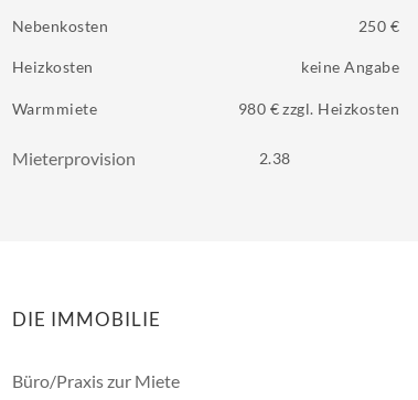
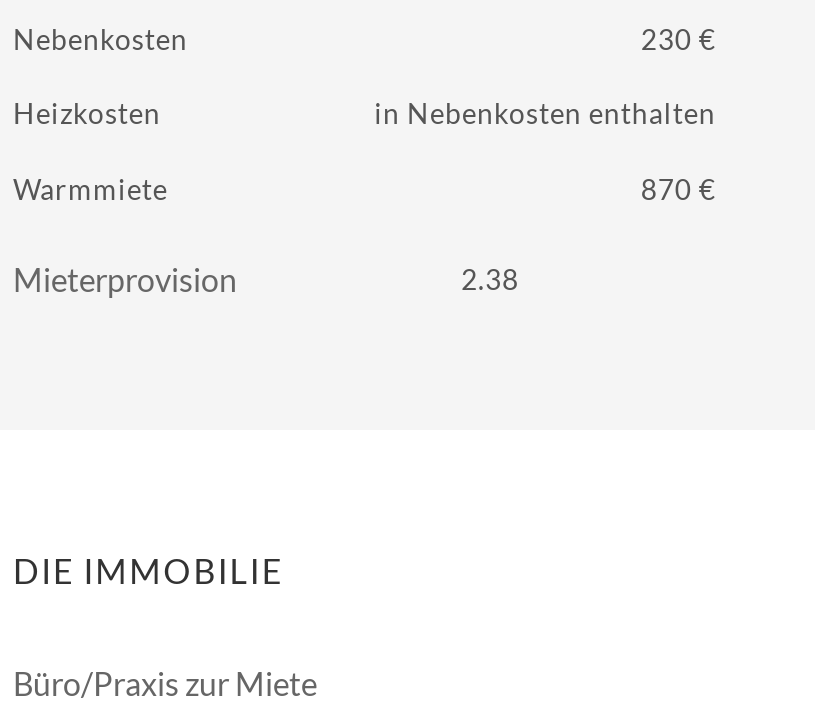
- 250 €
+ 230 €

- keine Angabe
+ in Nebenkosten enthalten

- 980 € zzgl. Heizkosten
+ 870 €
